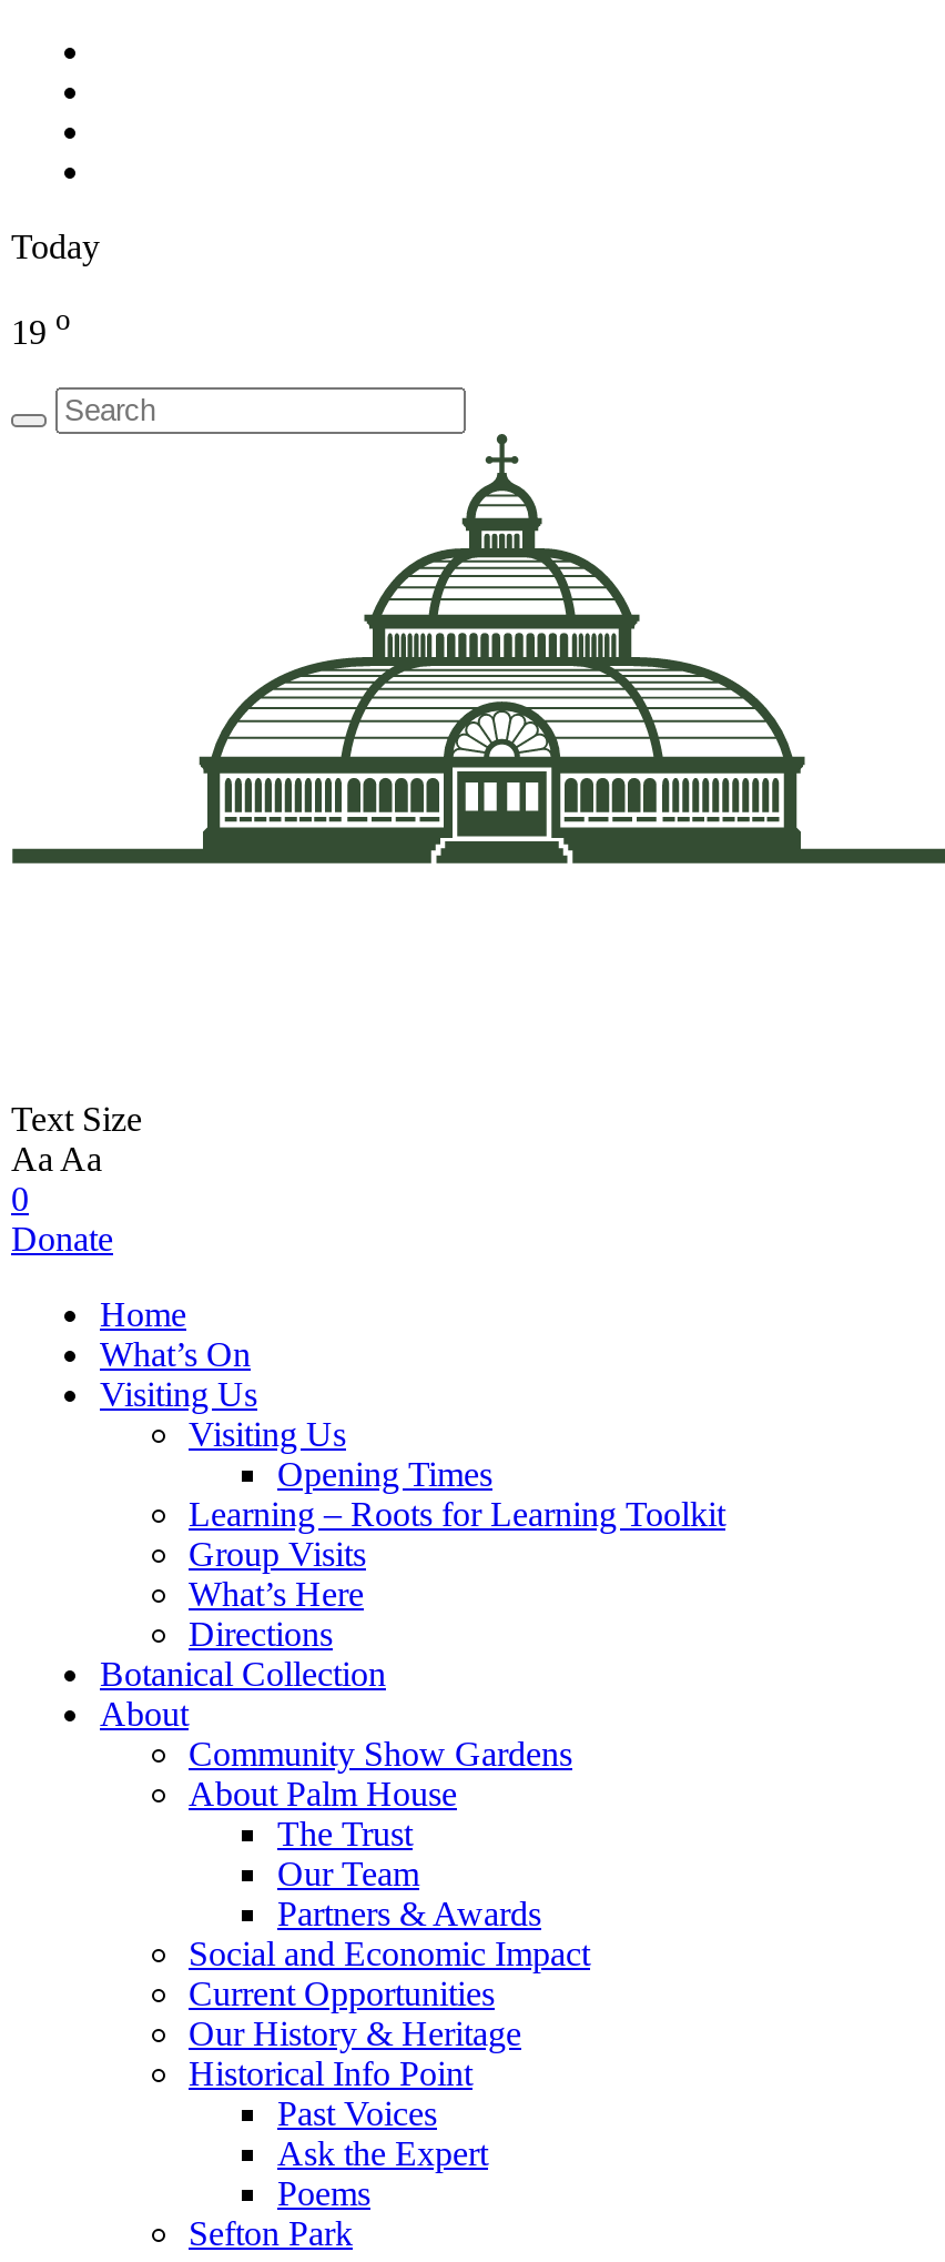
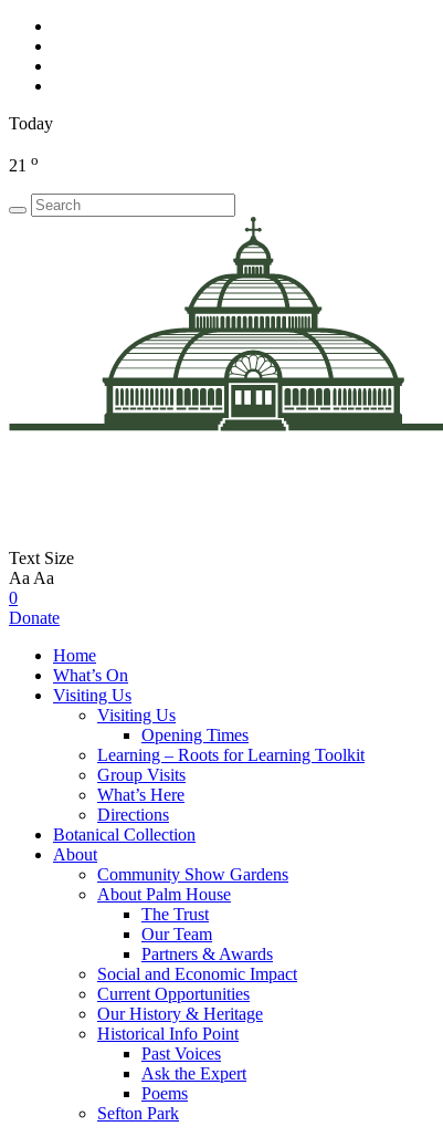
- 19 o
+ 21 o
